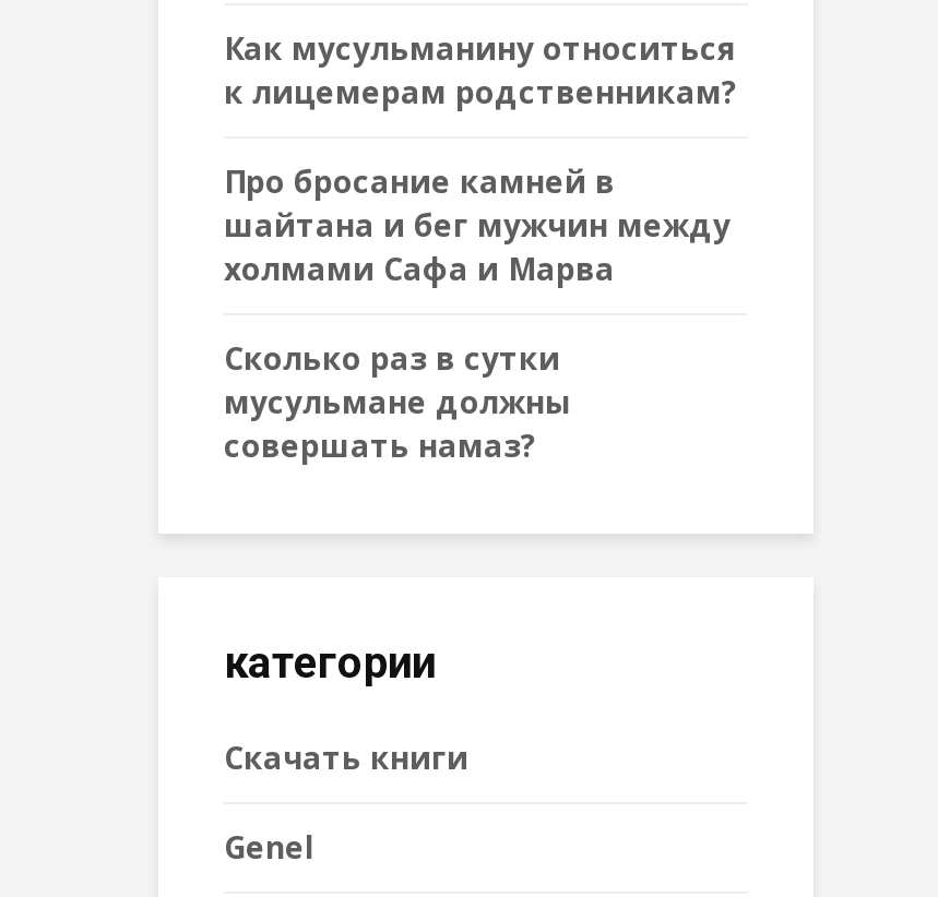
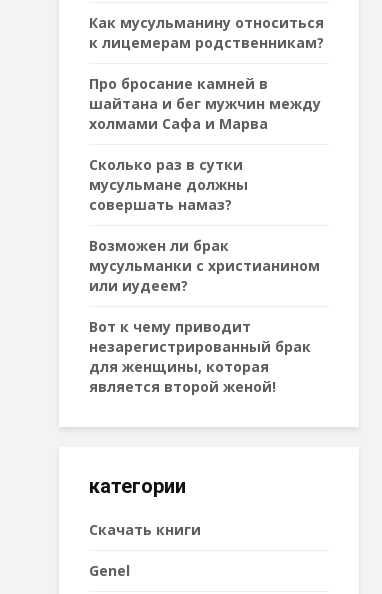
+ Возможен ли брак
+ мусульманки с христианином
+ или иудеем?
+ Вот к чему приводит
+ незарегистрированный брак
+ для женщины, которая
+ является второй женой!
